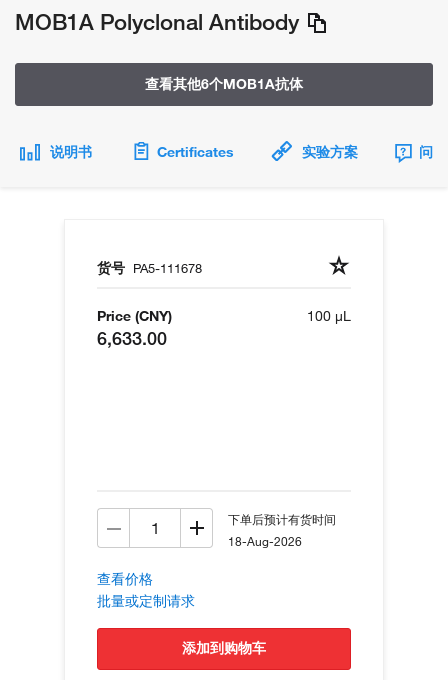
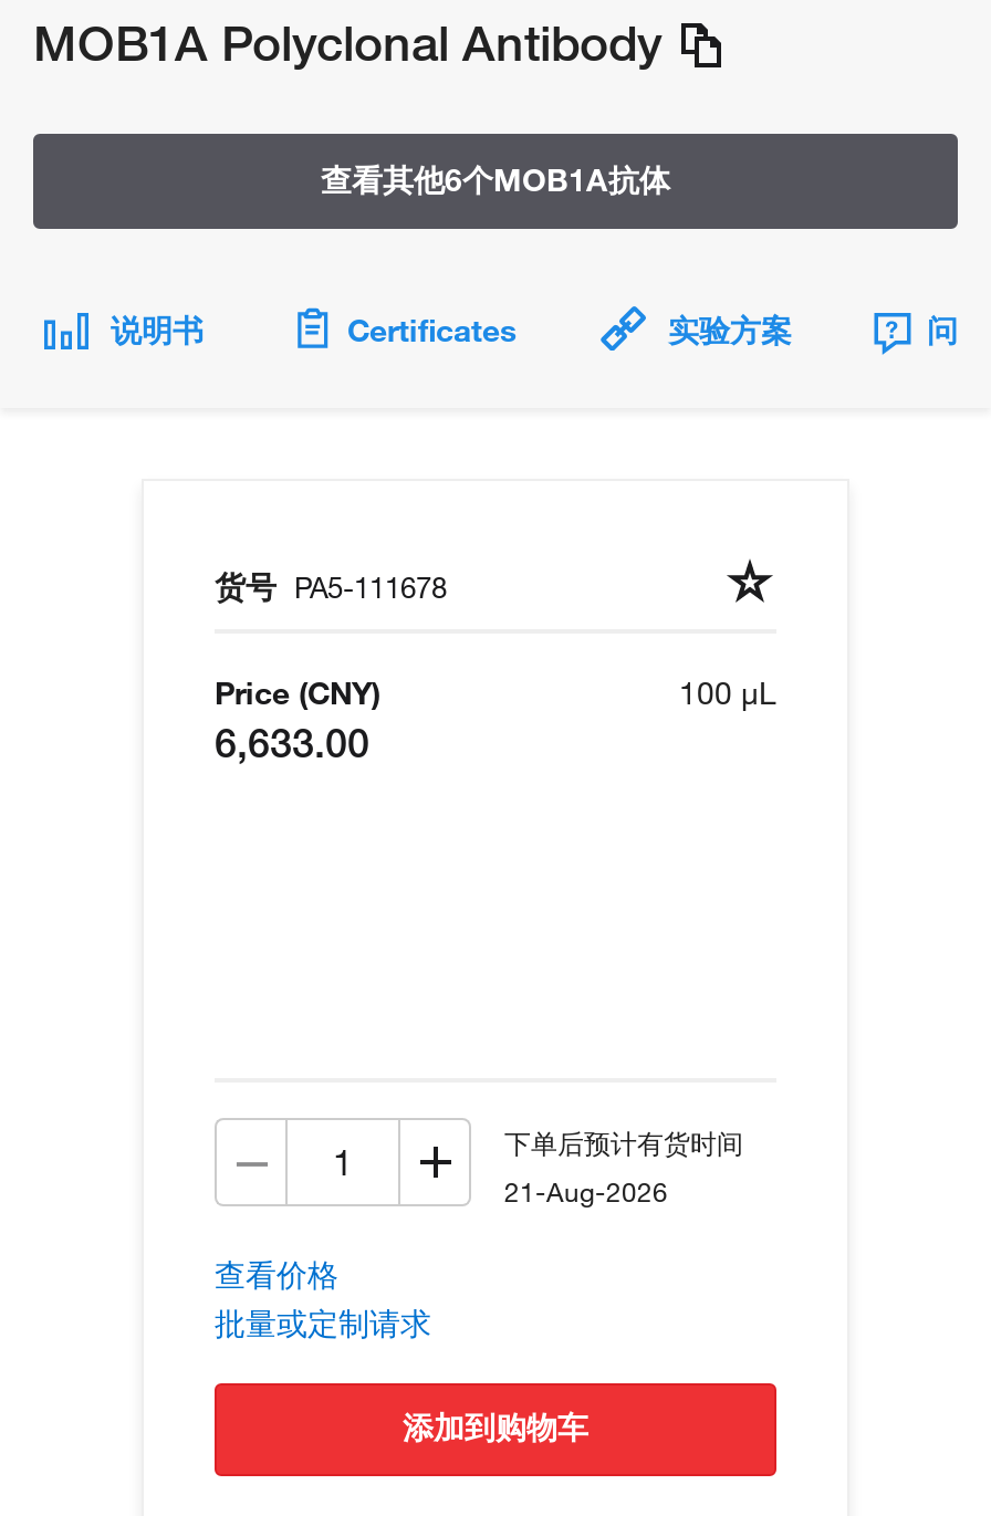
- 18-Aug-2026
+ 21-Aug-2026
